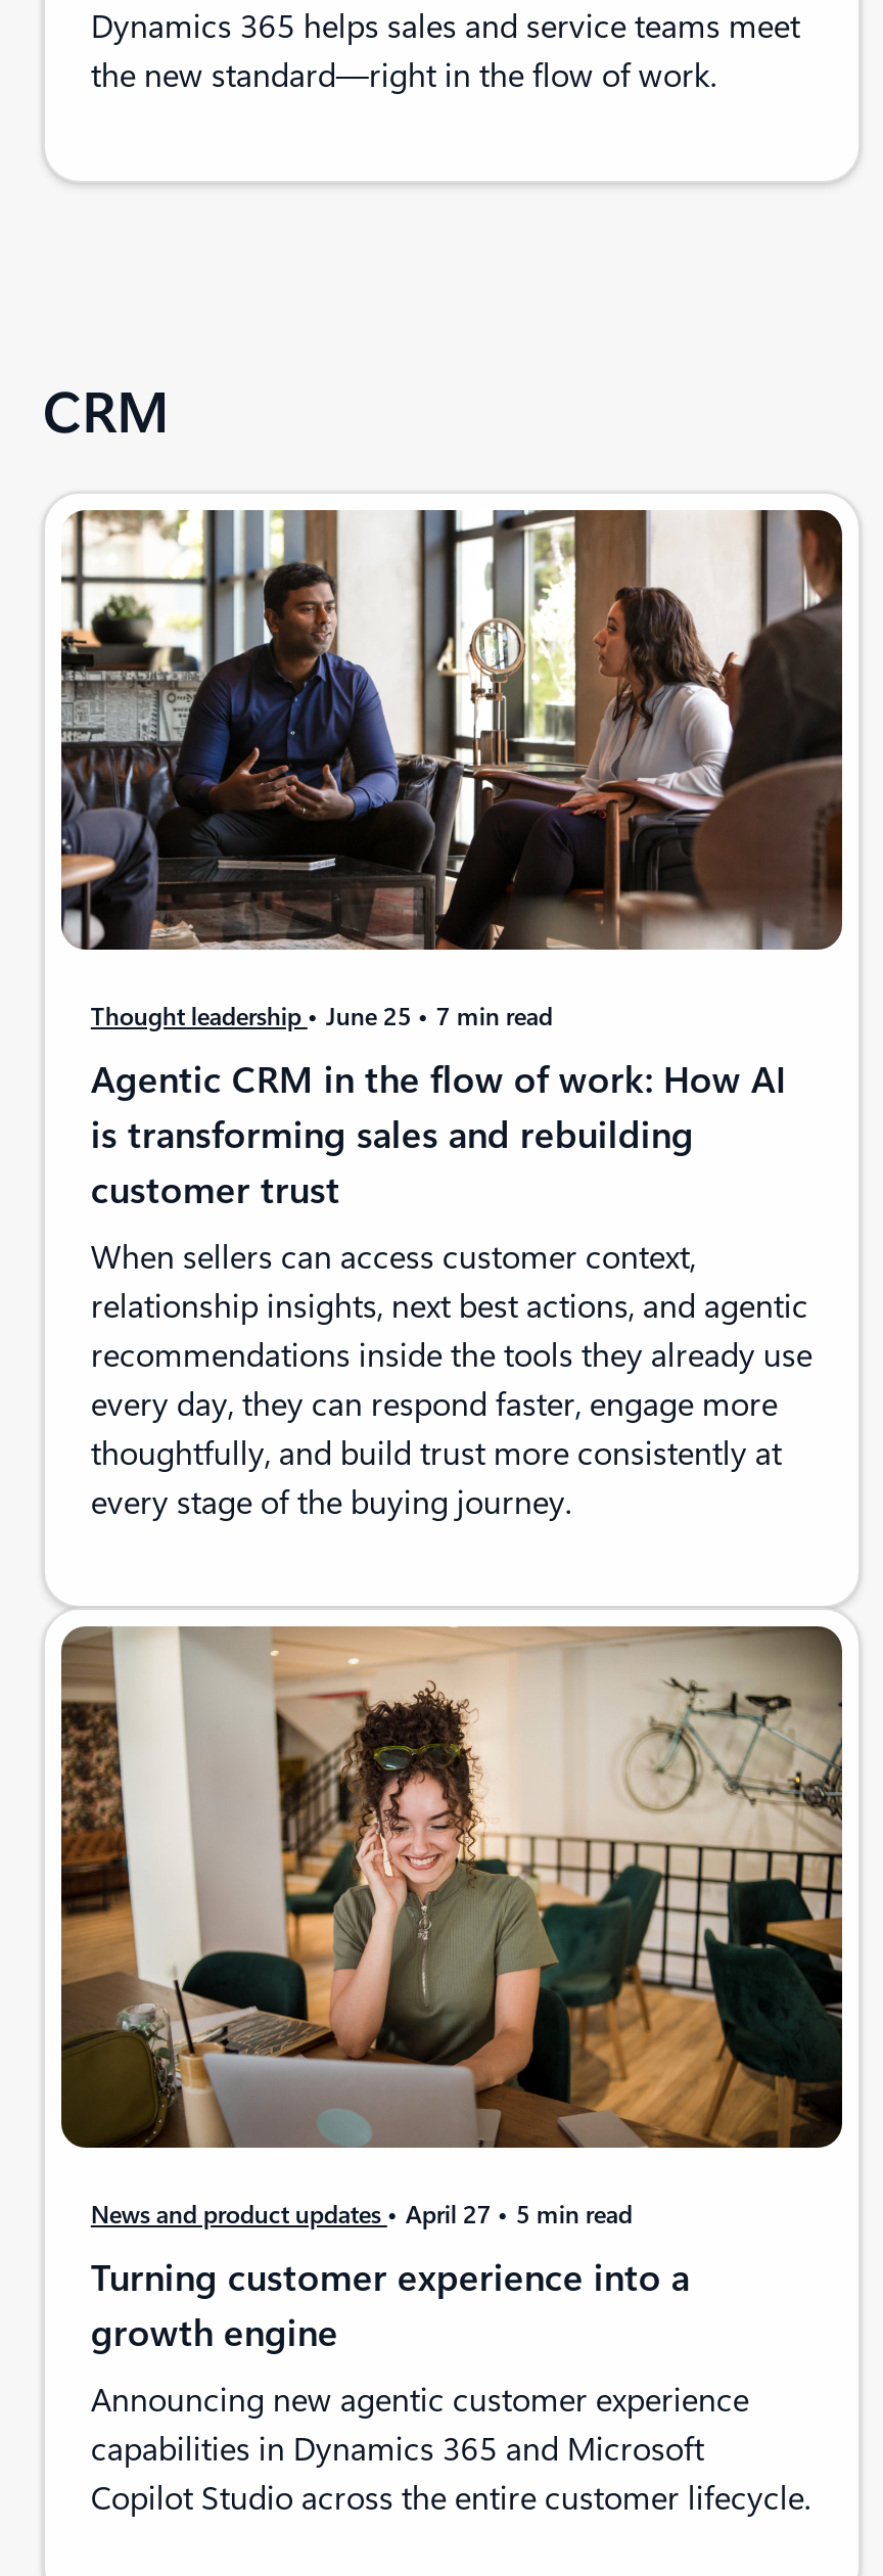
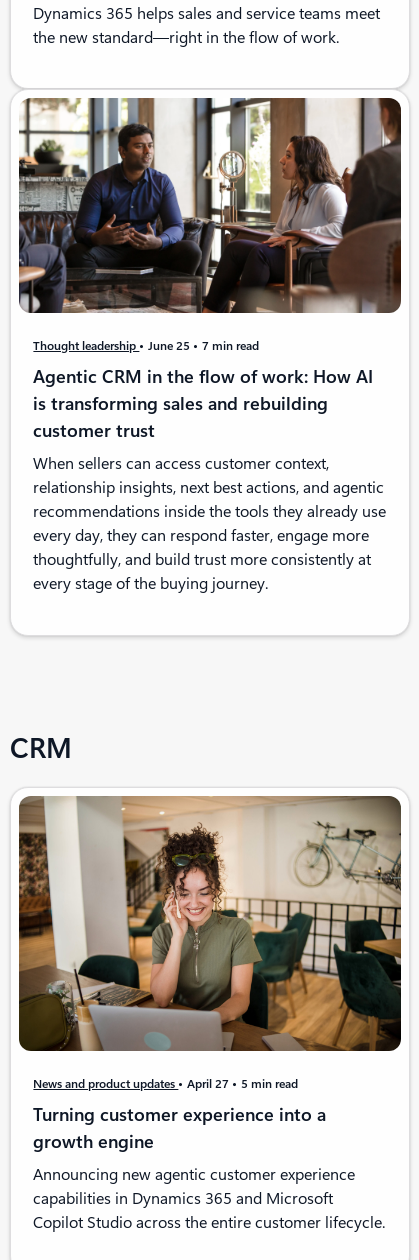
moved down: CRM

moved up: [image] | Thought leadership | June 25 | ... | thoughtfully, and build trust more consistently at | every stage of the buying journey.
